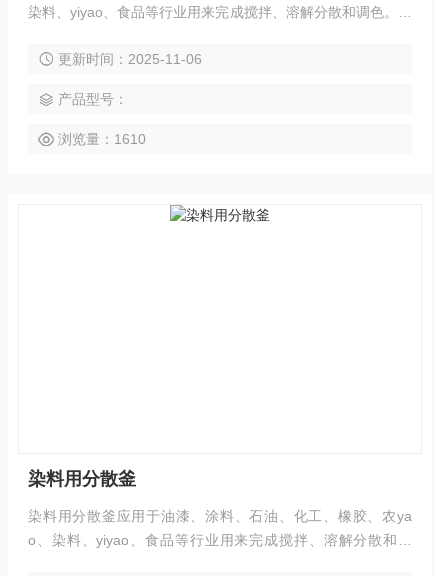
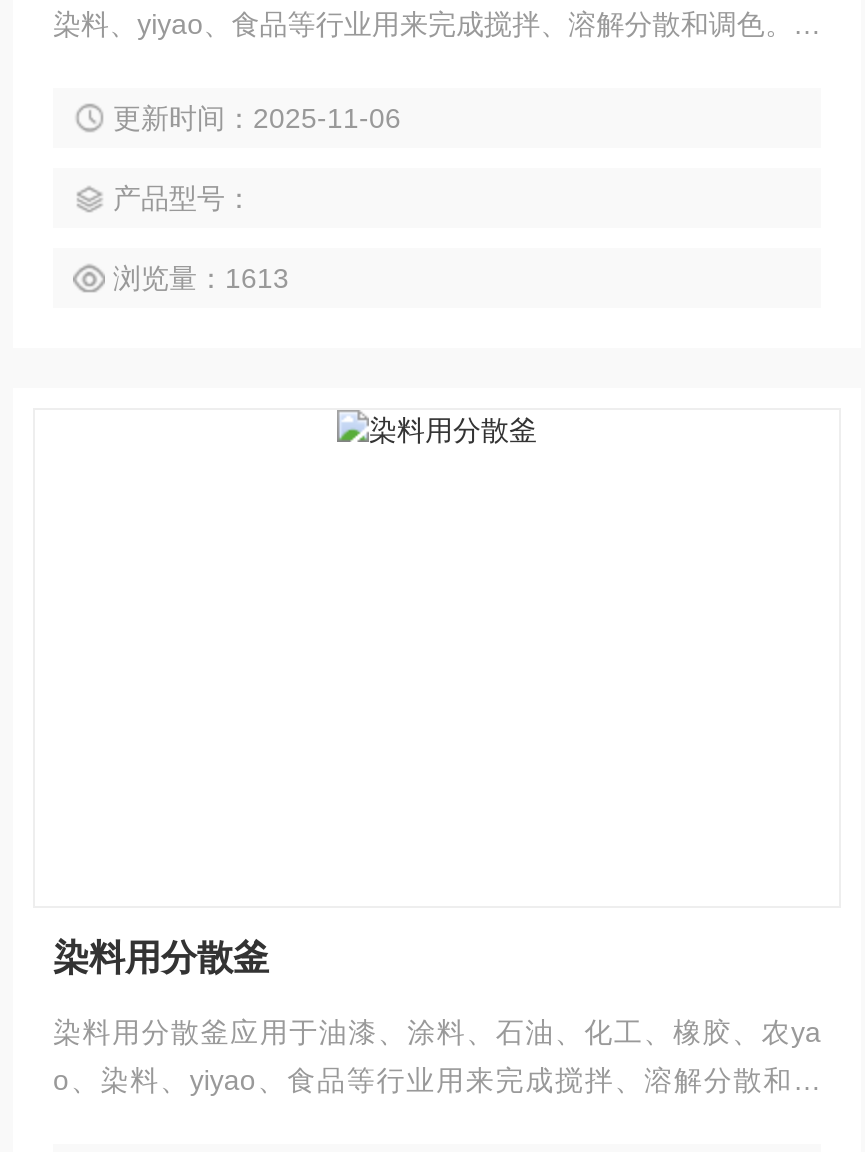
- 浏览量：1610
+ 浏览量：1613
